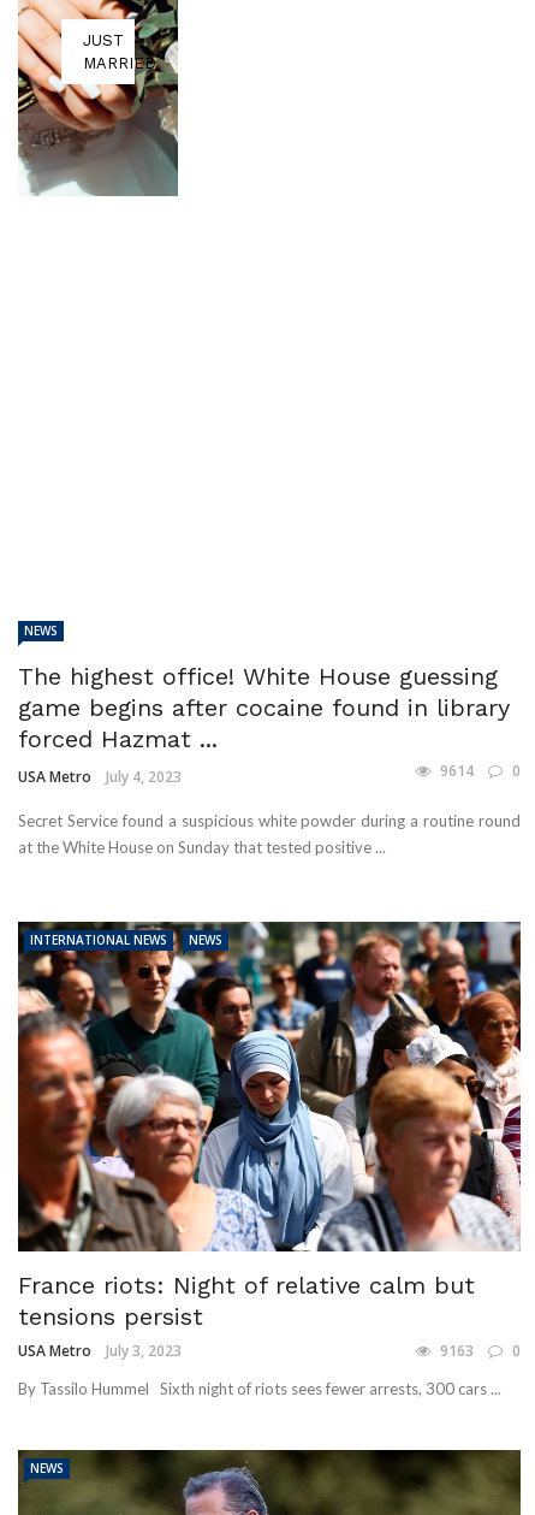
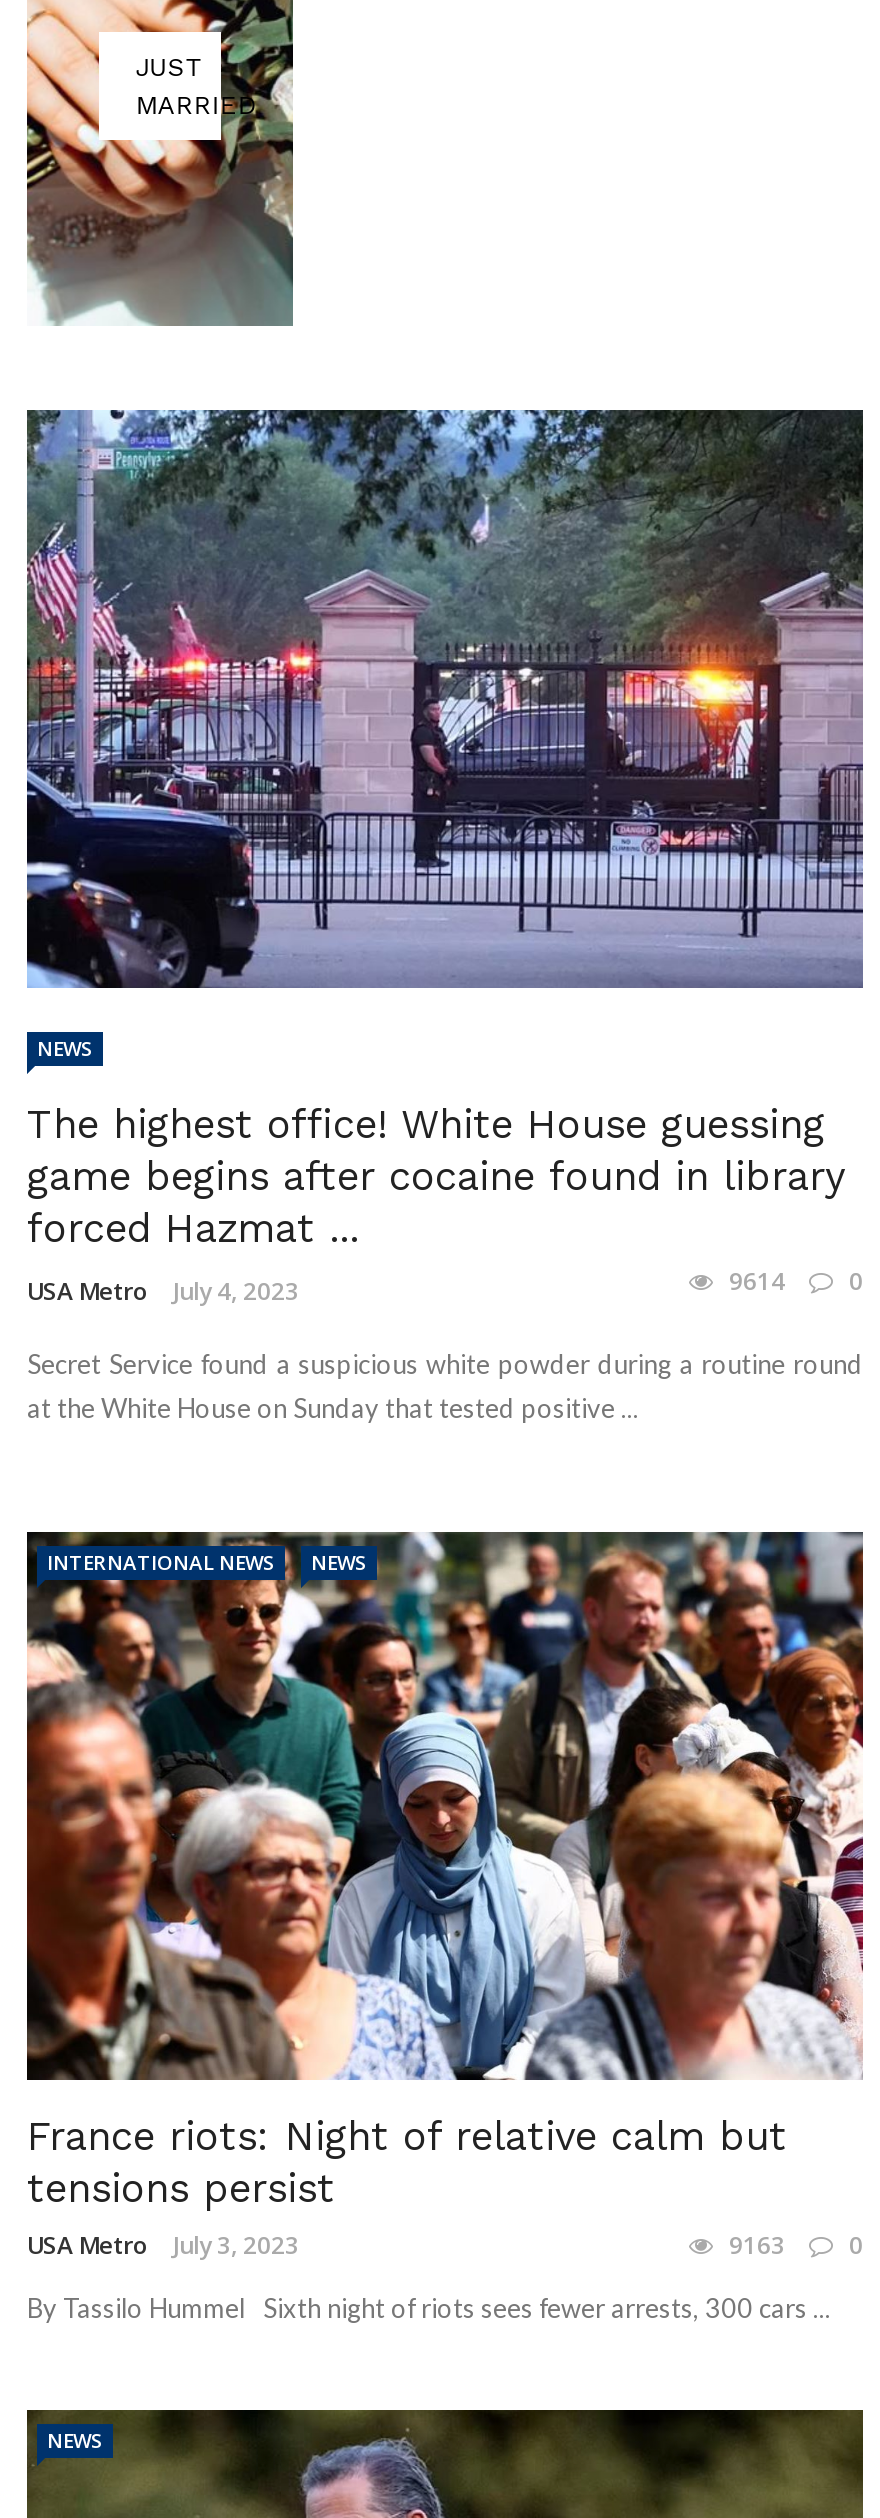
+ [image]
